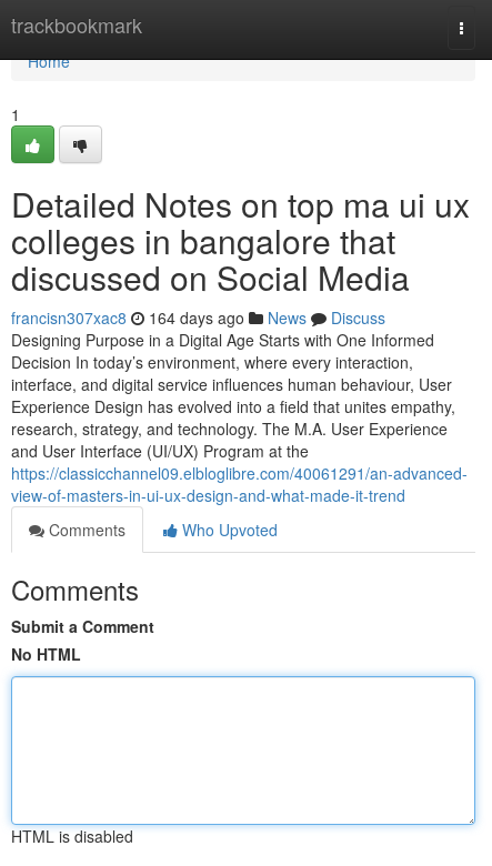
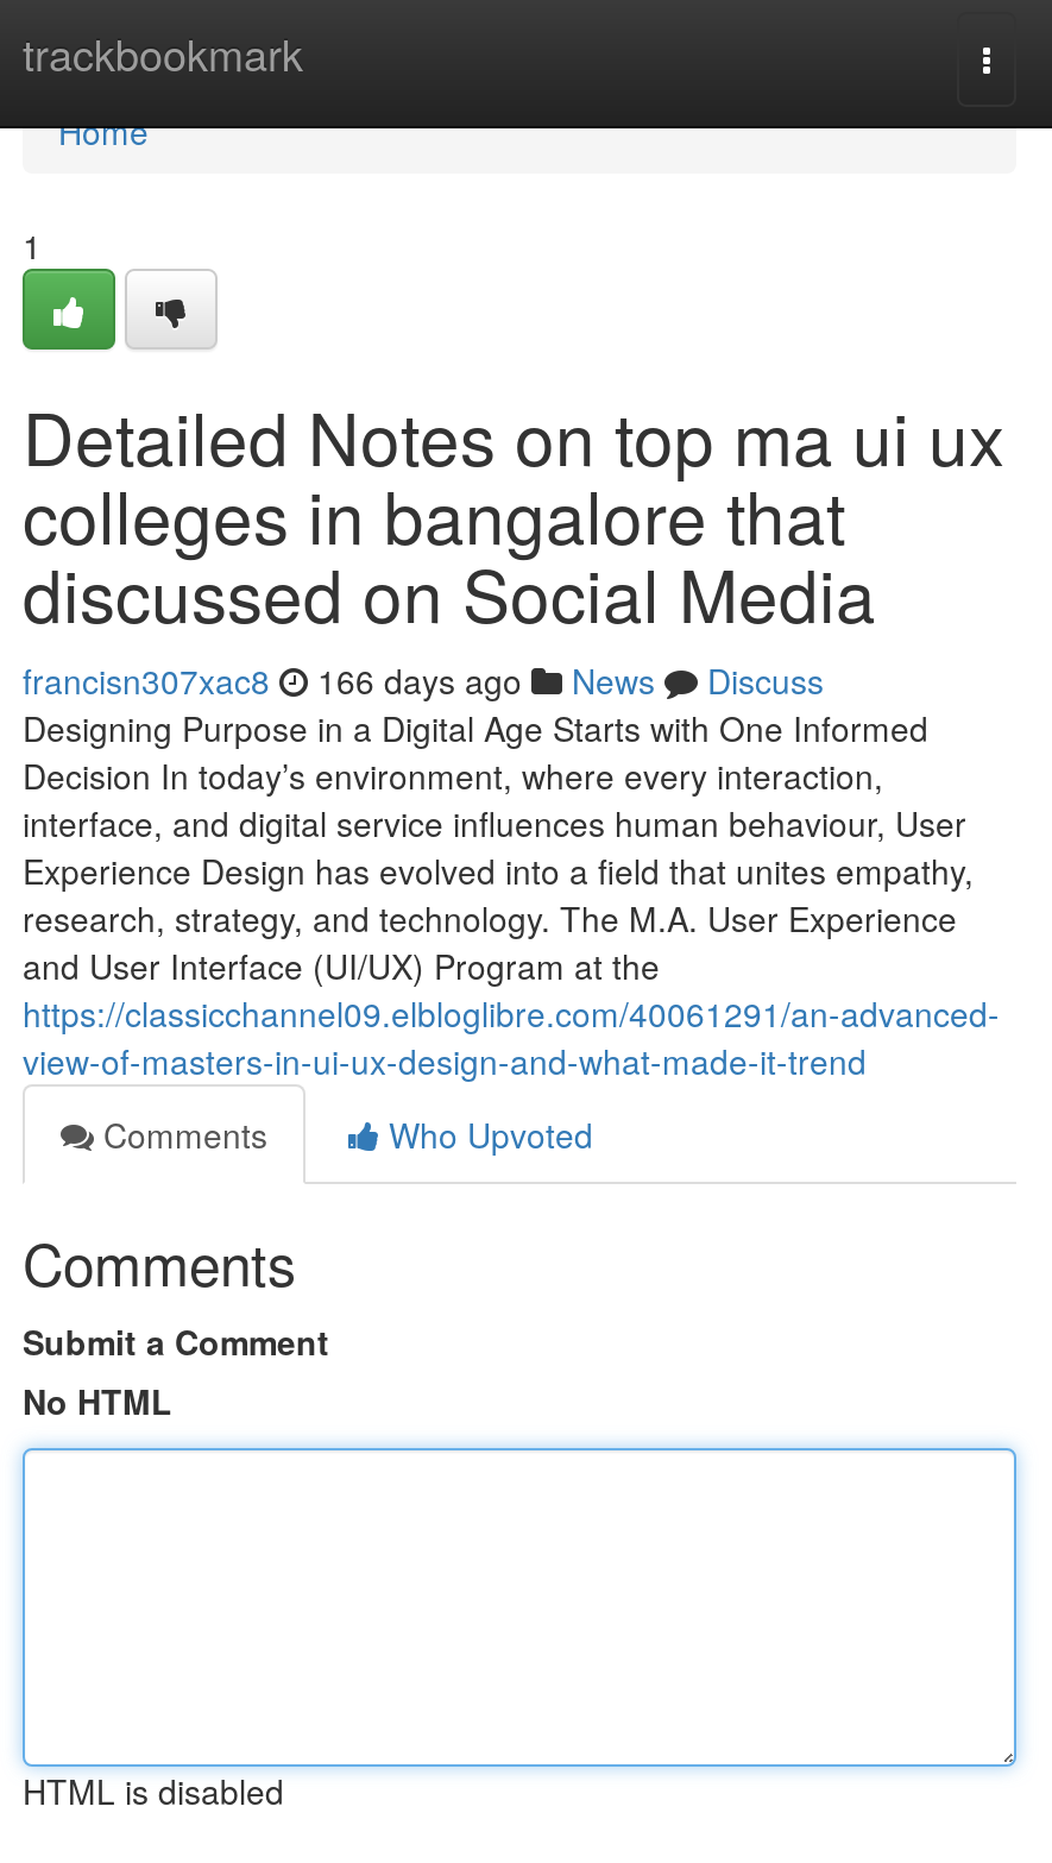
- francisn307xac8 164 days ago News Discuss
+ francisn307xac8 166 days ago News Discuss
